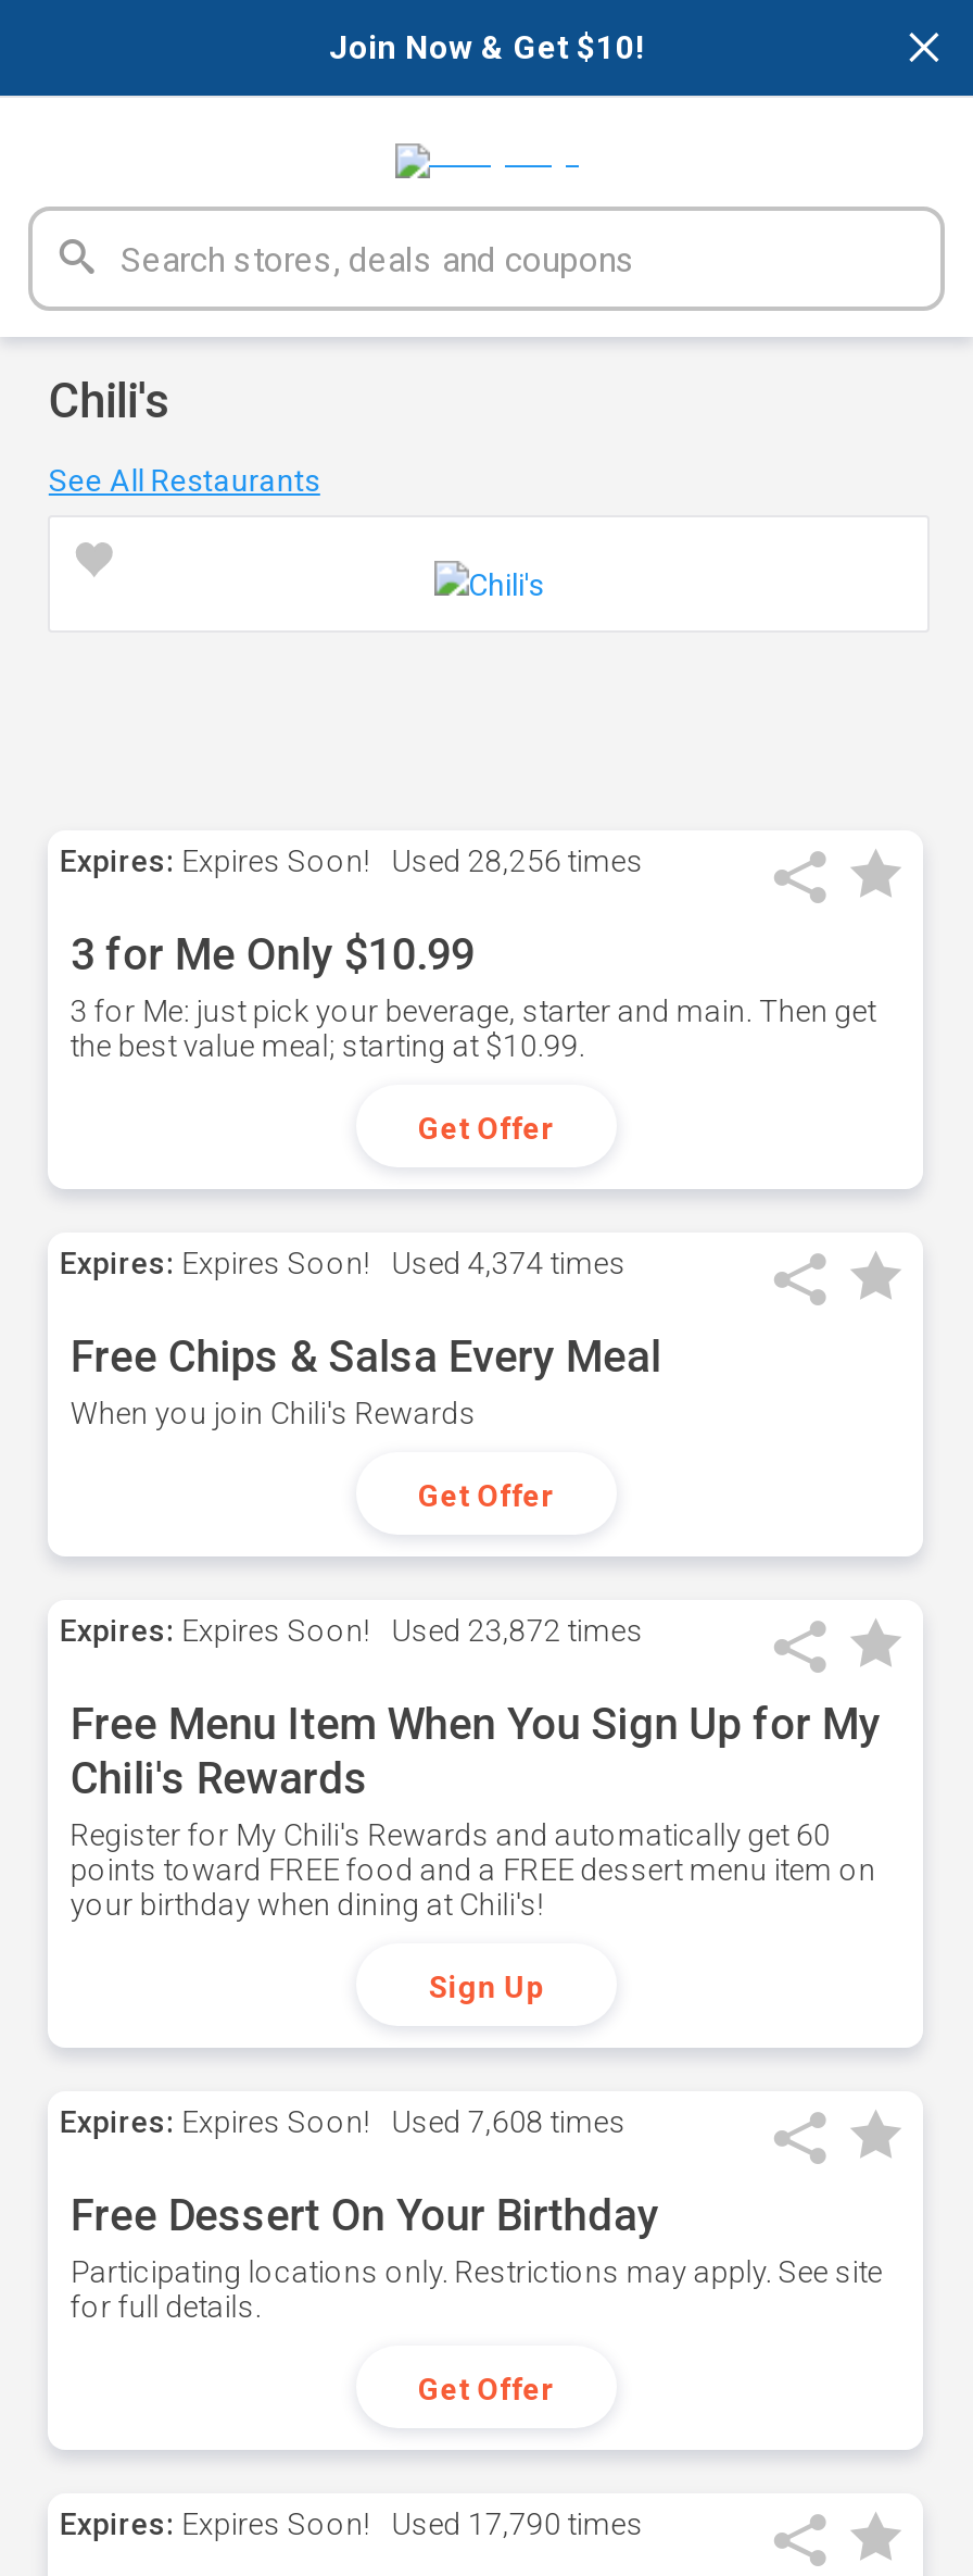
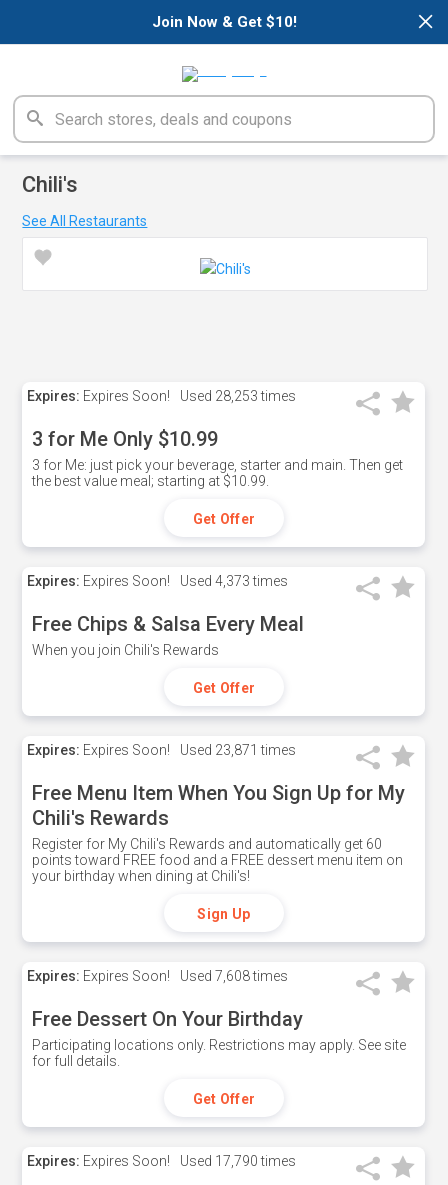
- Expires: Expires Soon! Used 28,256 times
+ Expires: Expires Soon! Used 28,253 times

- Expires: Expires Soon! Used 4,374 times
+ Expires: Expires Soon! Used 4,373 times

- Expires: Expires Soon! Used 23,872 times
+ Expires: Expires Soon! Used 23,871 times
